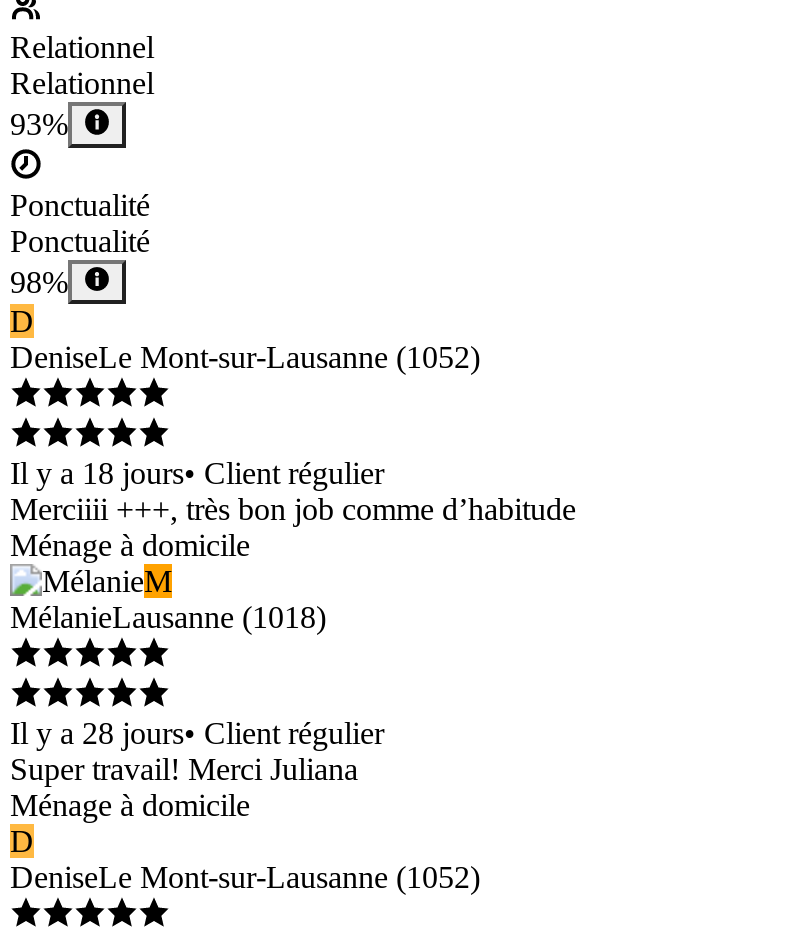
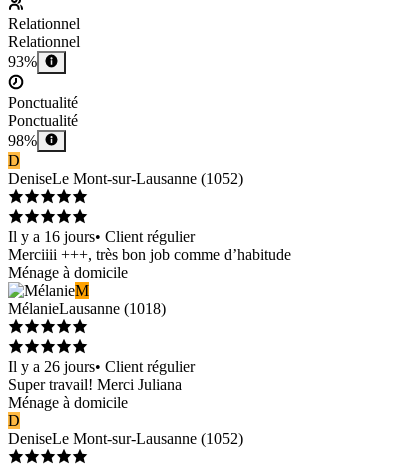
- Il y a 18 jours• Client régulier
+ Il y a 16 jours• Client régulier

- Il y a 28 jours• Client régulier
+ Il y a 26 jours• Client régulier
